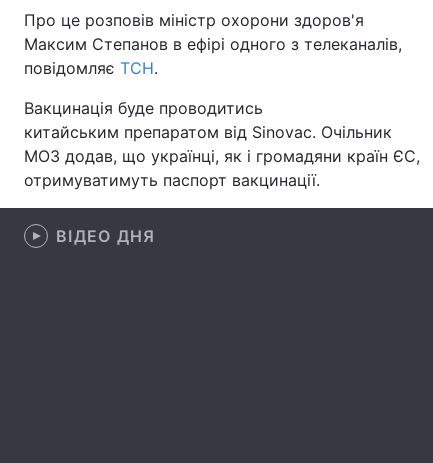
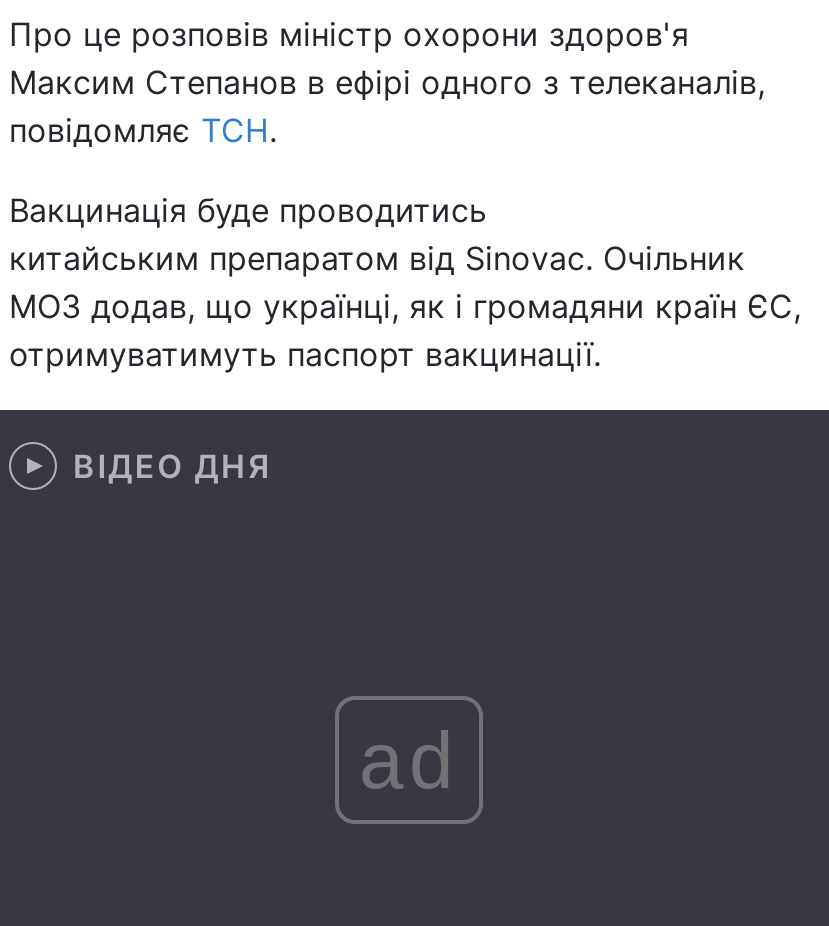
+ ad
